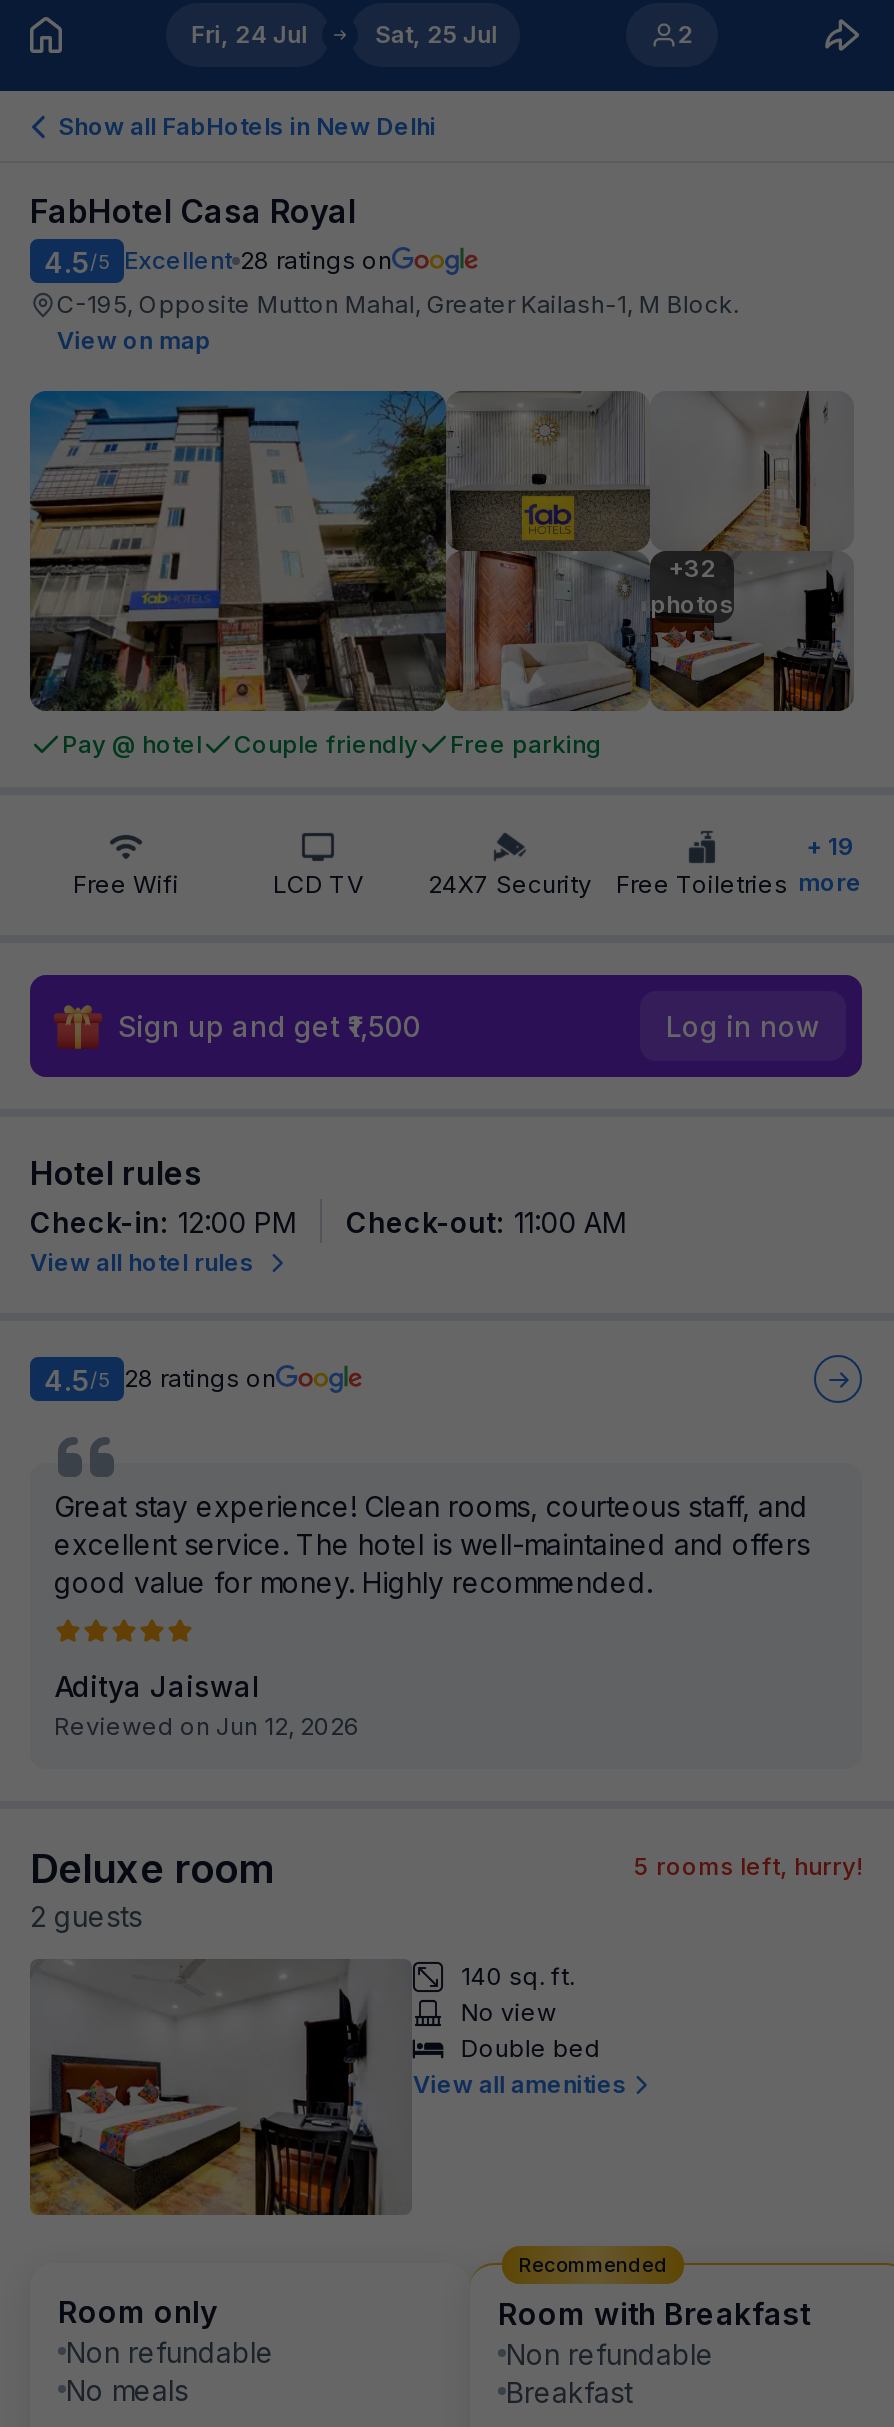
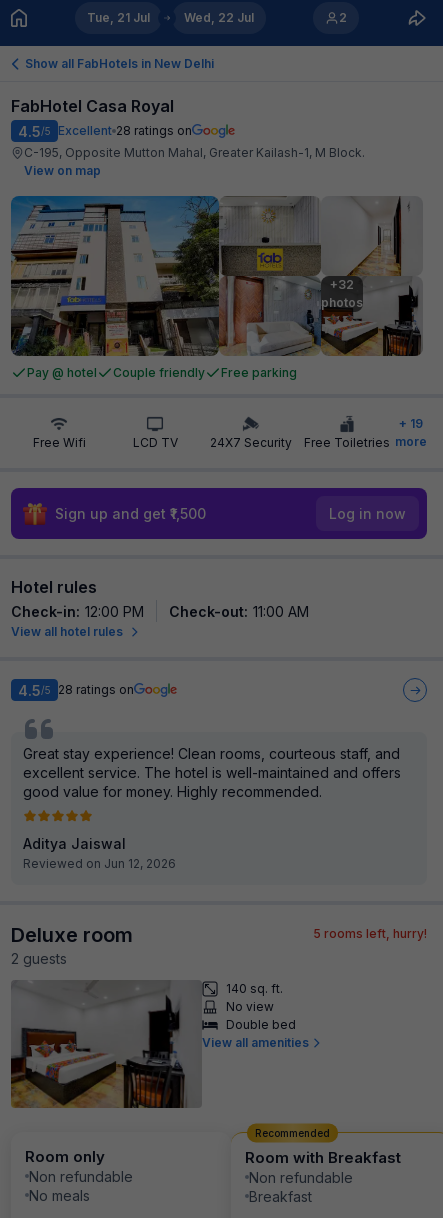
- Fri, 24 Jul
+ Tue, 21 Jul

- Sat, 25 Jul
+ Wed, 22 Jul
